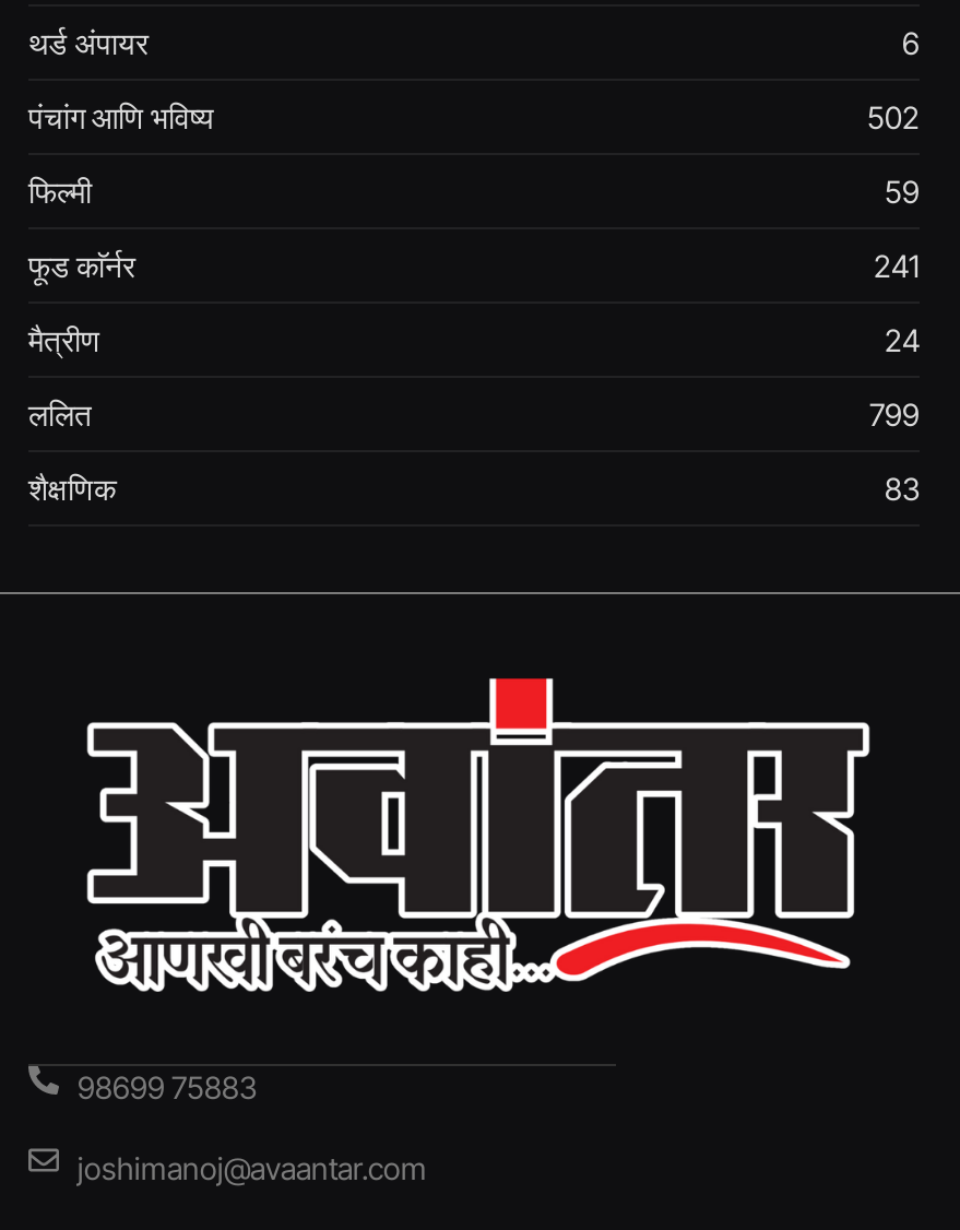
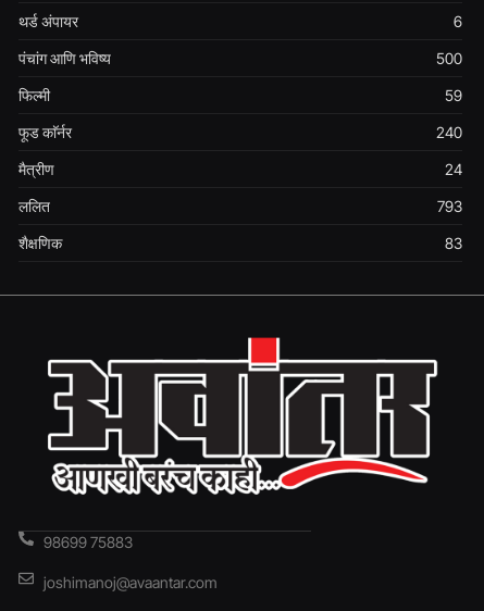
- 502
+ 500

- 241
+ 240

- 799
+ 793
